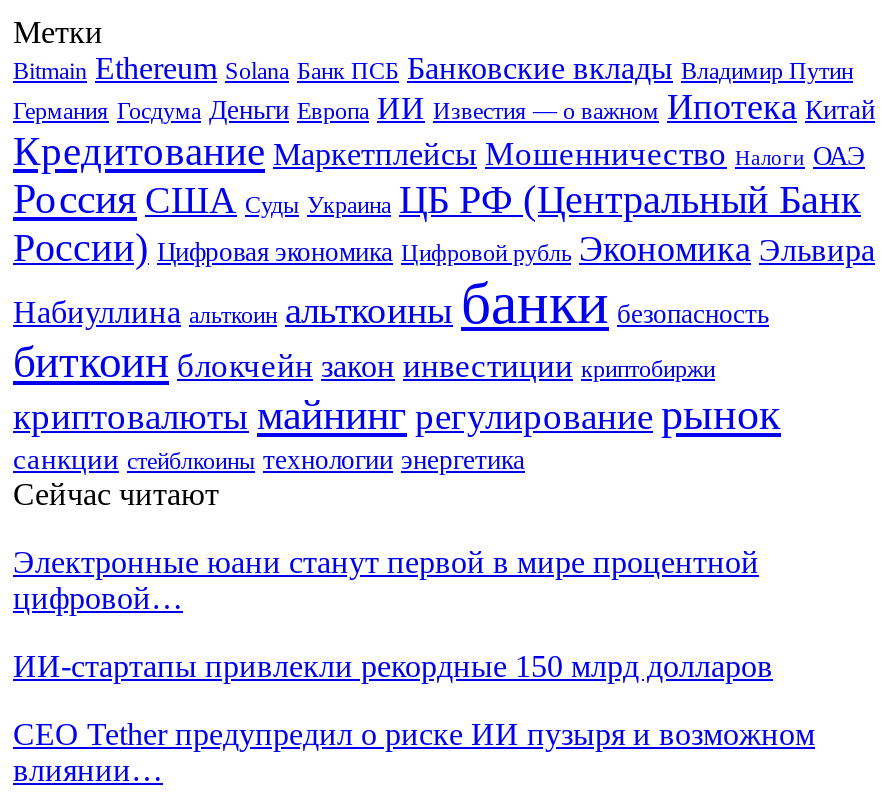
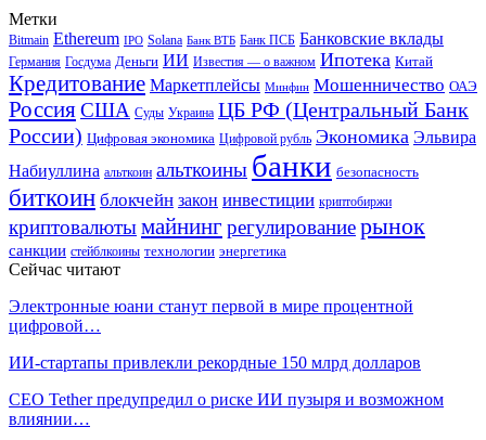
- Bitmain Ethereum Solana Банк ПСБ Банковские вклады Владимир Путин
- Германия Госдума Деньги Европа ИИ Известия — о важном Ипотека Китай
- Кредитование Маркетплейсы Мошенничество Налоги ОАЭ
+ Bitmain Ethereum IPO Solana Банк ВТБ Банк ПСБ Банковские вклады
+ Германия Госдума Деньги ИИ Известия — о важном Ипотека Китай
+ Кредитование Маркетплейсы Минфин Мошенничество ОАЭ
